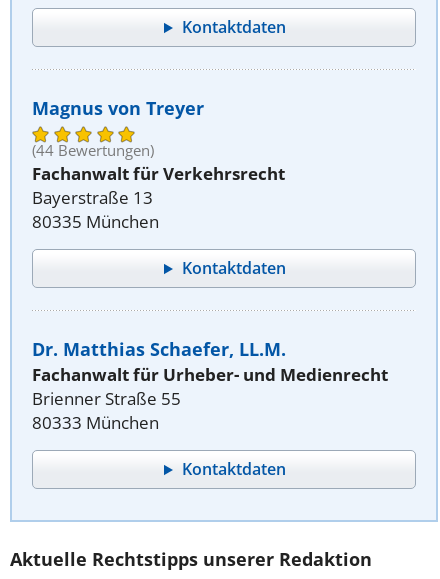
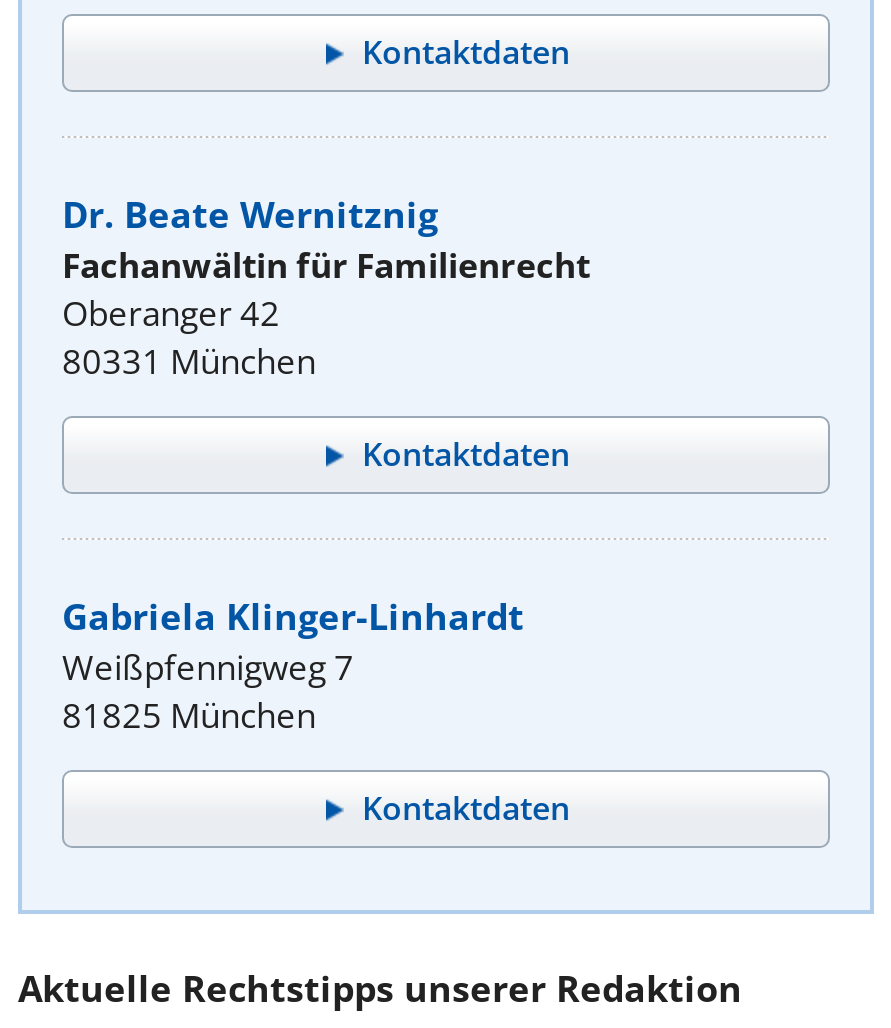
- Magnus von Treyer
- (44 Bewertungen)
- Fachanwalt für Verkehrsrecht
- Bayerstraße 13
- 80335 München
+ Dr. Beate Wernitznig
+ Fachanwältin für Familienrecht
+ Oberanger 42
+ 80331 München

- Dr. Matthias Schaefer, LL.M.
- Fachanwalt für Urheber- und Medienrecht
- Brienner Straße 55
- 80333 München
+ Gabriela Klinger-Linhardt
+ Weißpfennigweg 7
+ 81825 München
